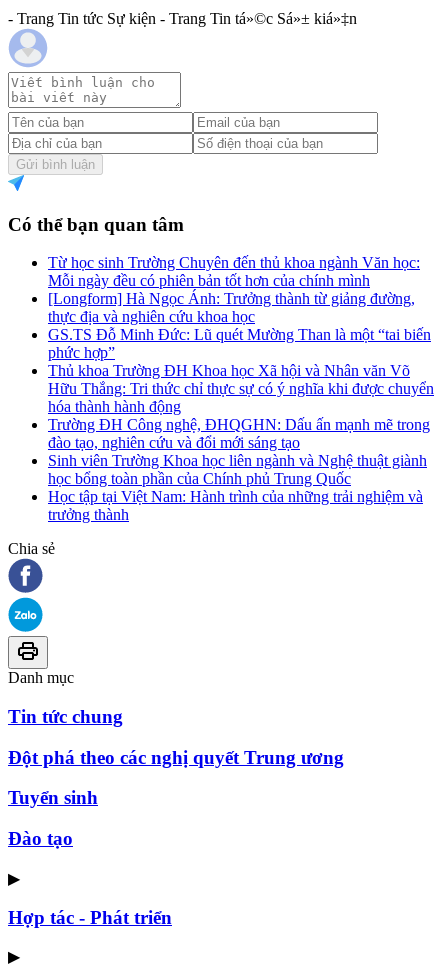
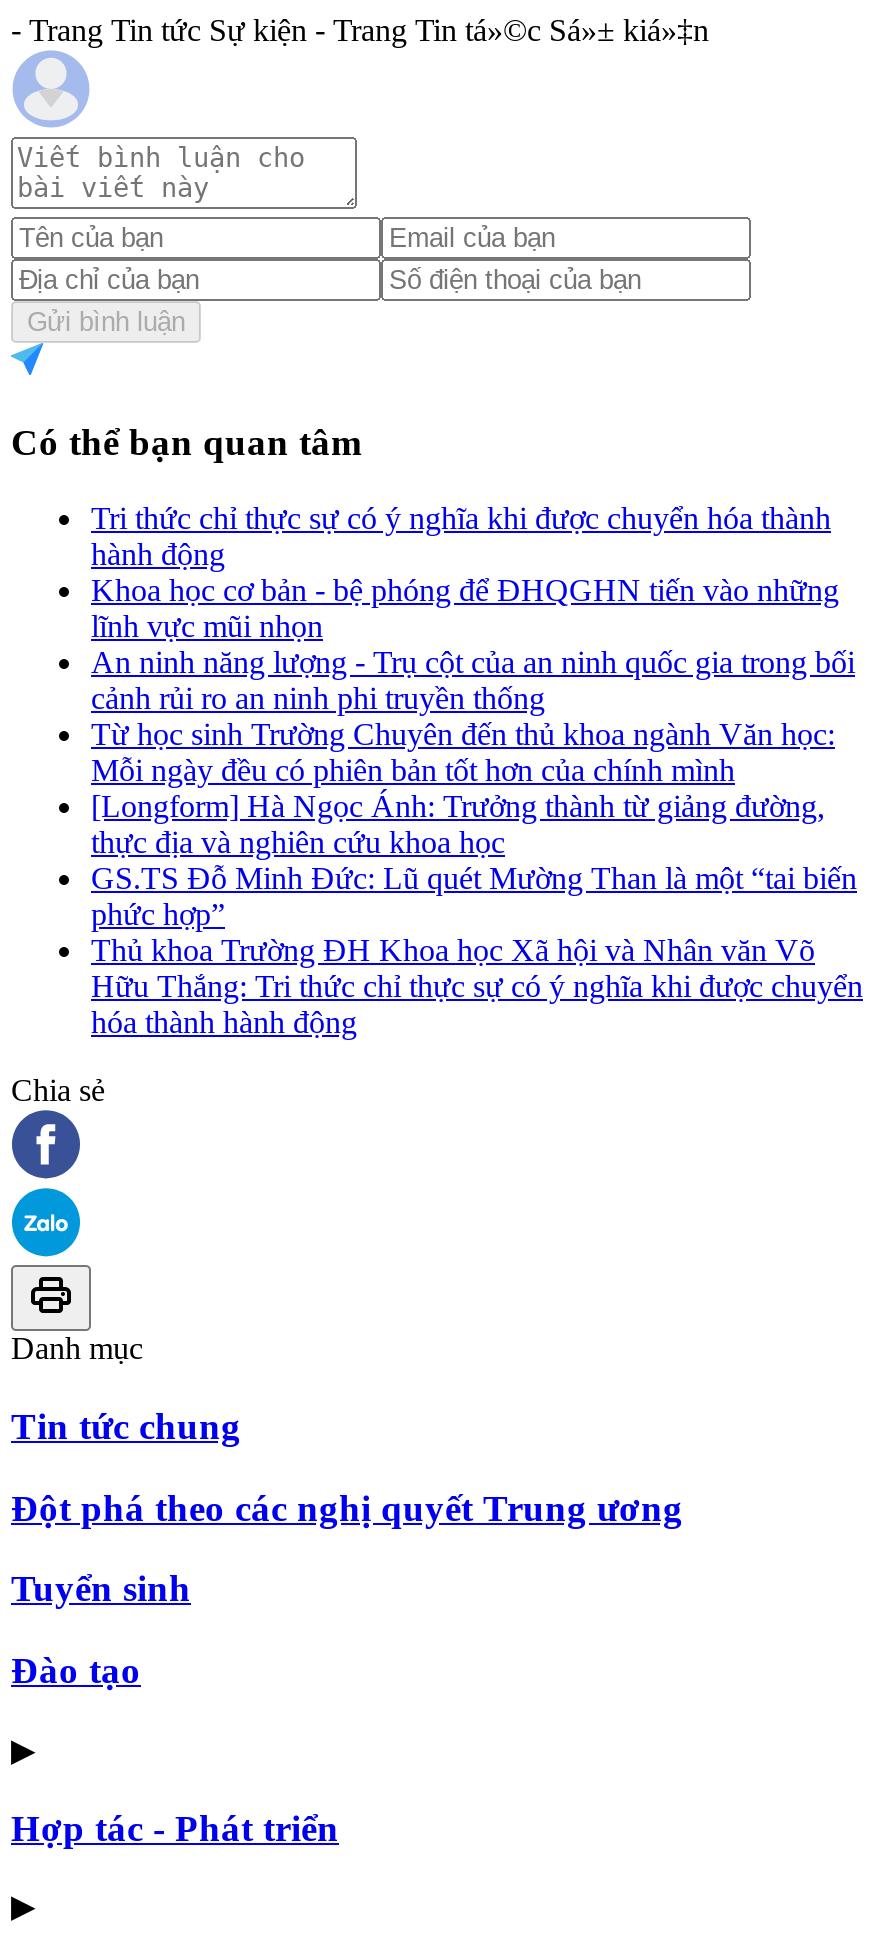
+ Tri thức chỉ thực sự có ý nghĩa khi được chuyển hóa thành
+ hành động
+ Khoa học cơ bản - bệ phóng để ĐHQGHN tiến vào những
+ lĩnh vực mũi nhọn
+ An ninh năng lượng - Trụ cột của an ninh quốc gia trong bối
+ cảnh rủi ro an ninh phi truyền thống

moved down: Từ học sinh Trường Chuyên đến thủ khoa ngành Văn học: | Mỗi ngày đều có phiên bản tốt hơn của chính mình | [Longform] Hà Ngọc Ánh: Trưởng thành từ giảng đường, | ... | Hữu Thắng: Tri thức chỉ thực sự có ý nghĩa khi được chuyển | hóa thành hành động

- Trường ĐH Công nghệ, ĐHQGHN: Dấu ấn mạnh mẽ trong
- đào tạo, nghiên cứu và đổi mới sáng tạo
- Sinh viên Trường Khoa học liên ngành và Nghệ thuật giành
- học bổng toàn phần của Chính phủ Trung Quốc
- Học tập tại Việt Nam: Hành trình của những trải nghiệm và
- trưởng thành
